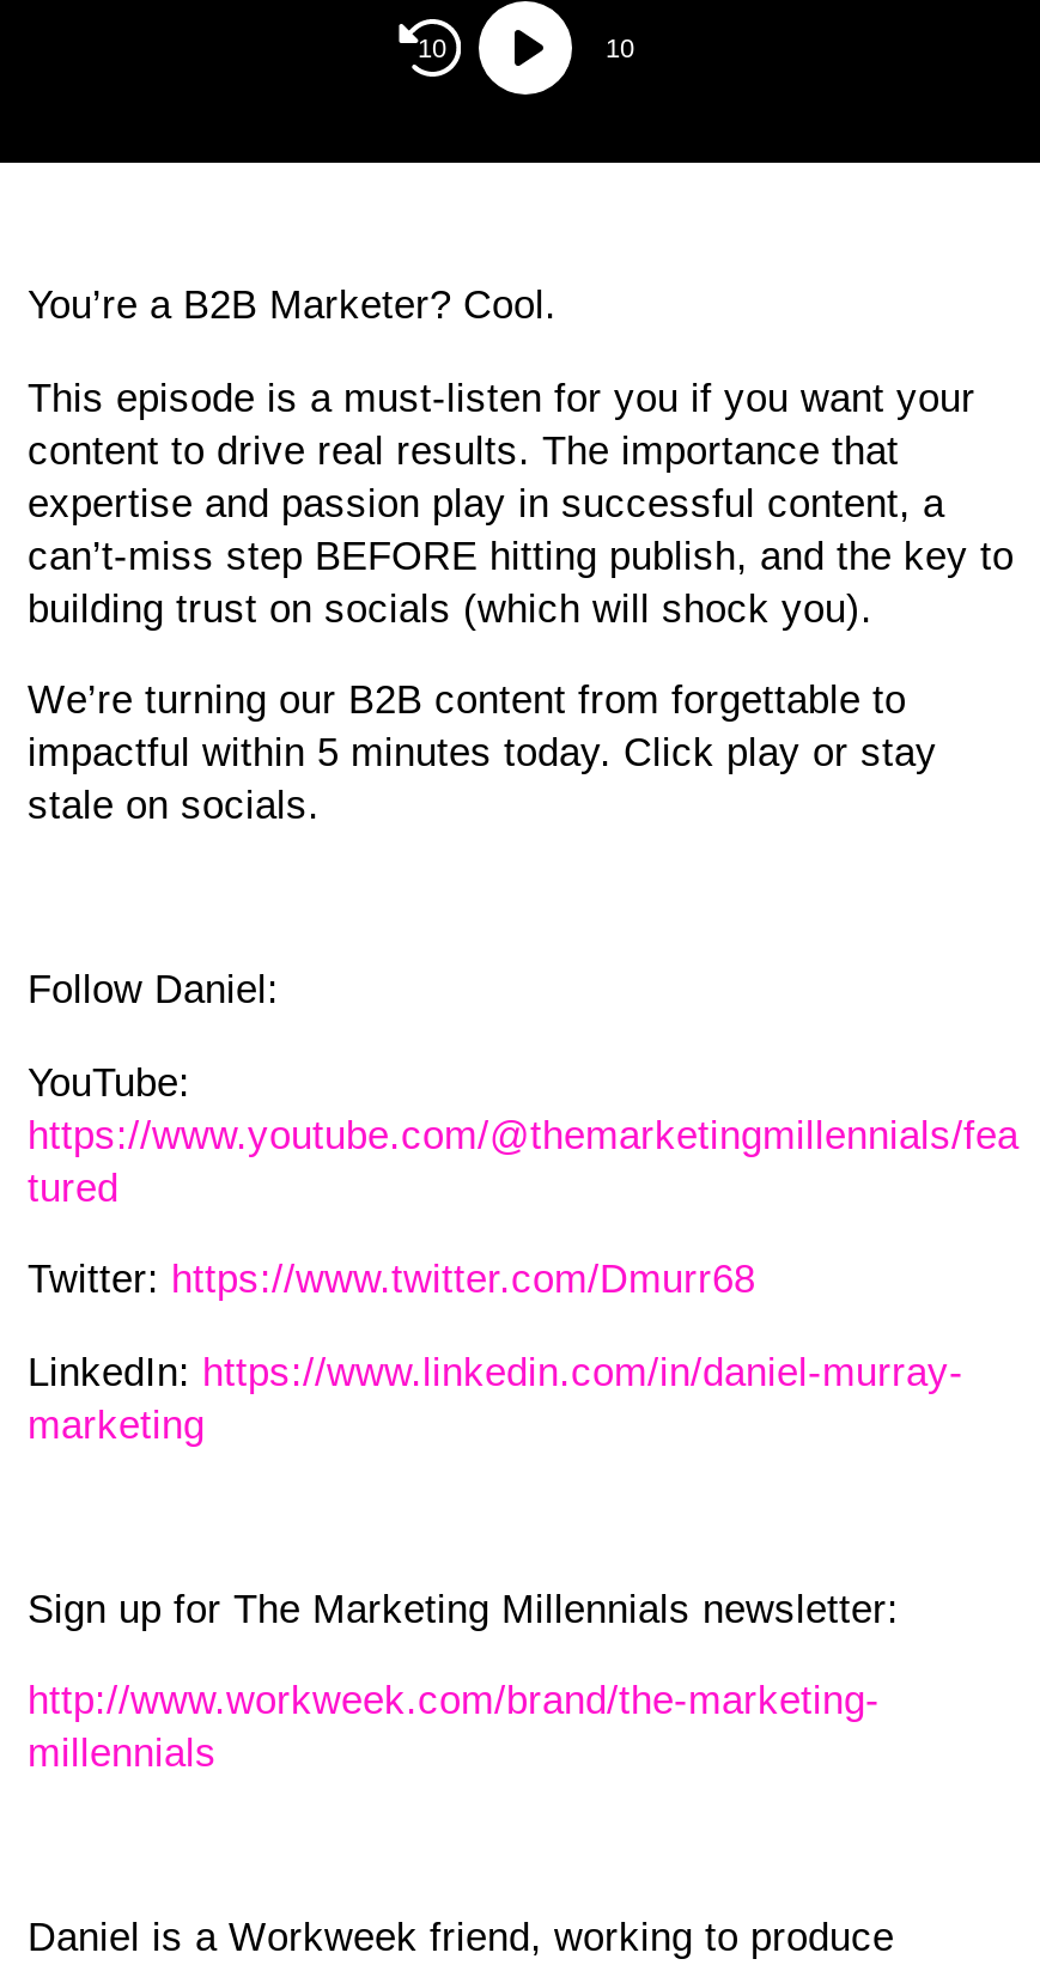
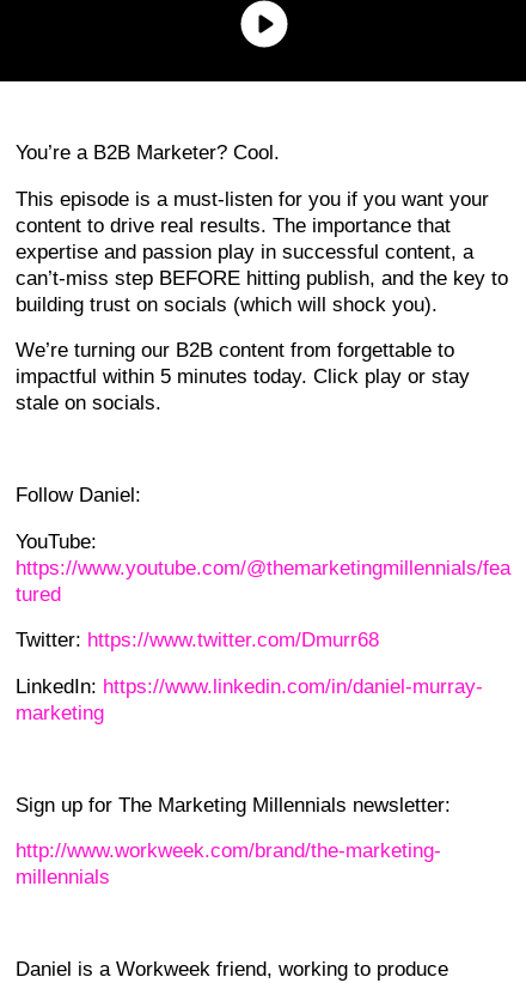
- 10
- 10
